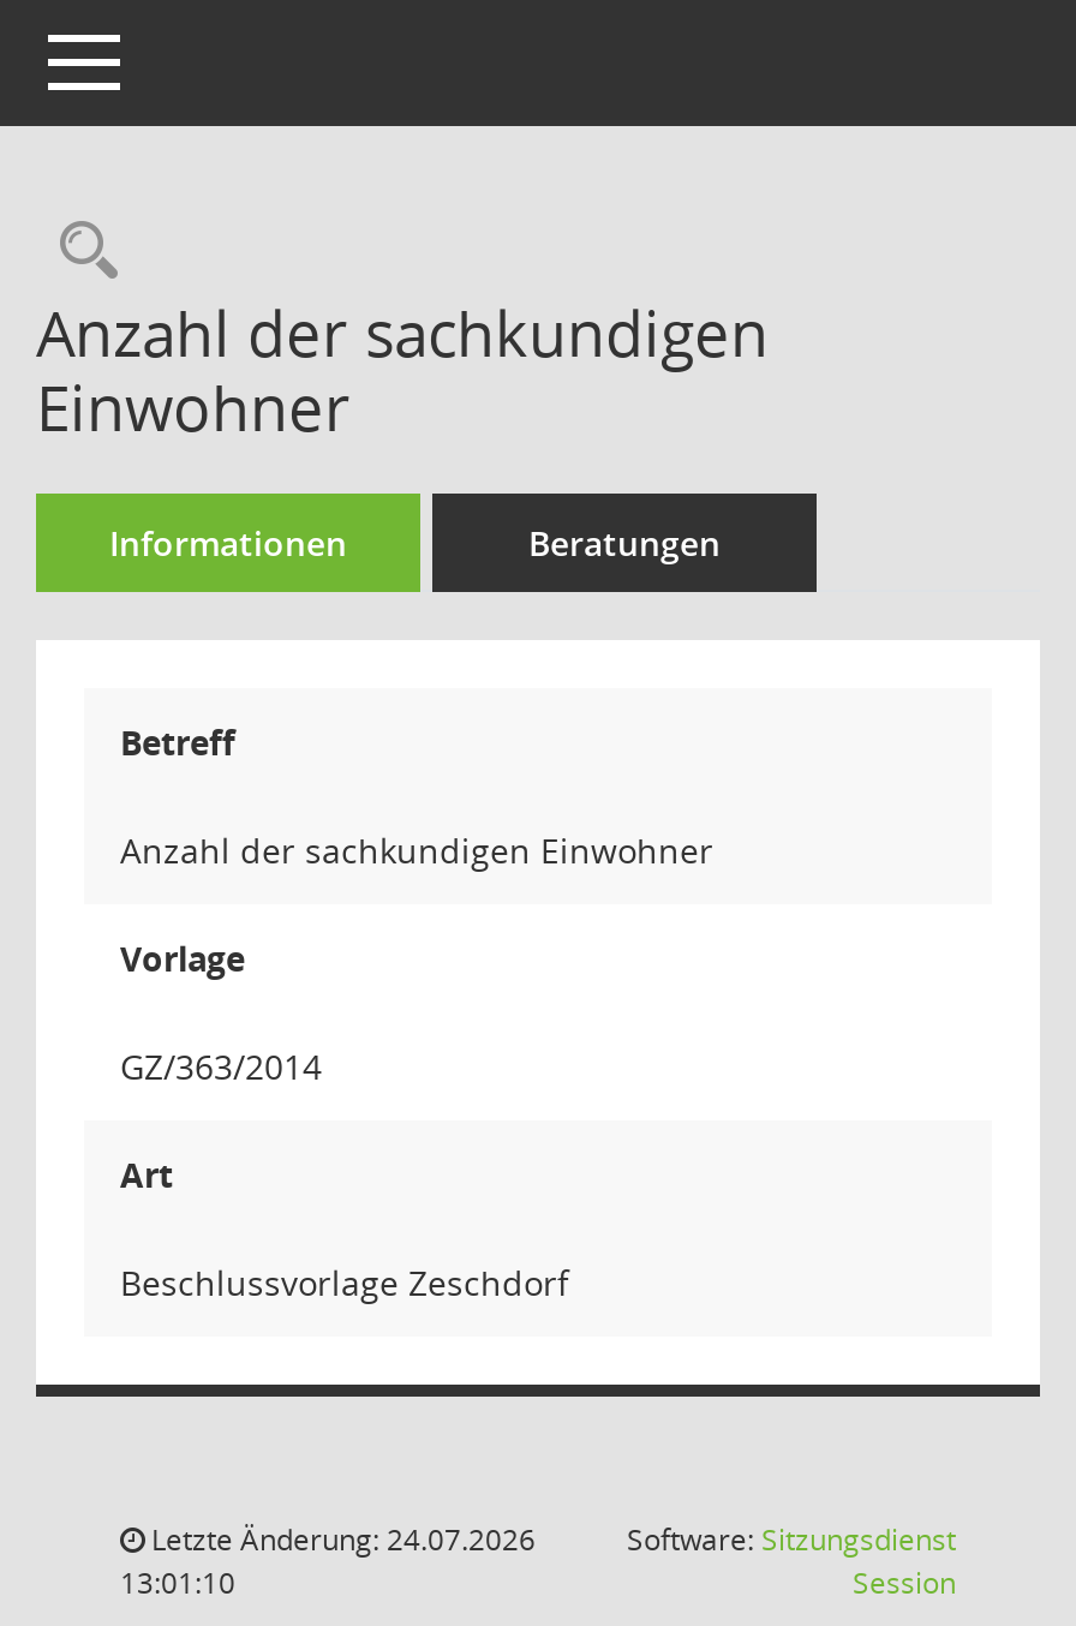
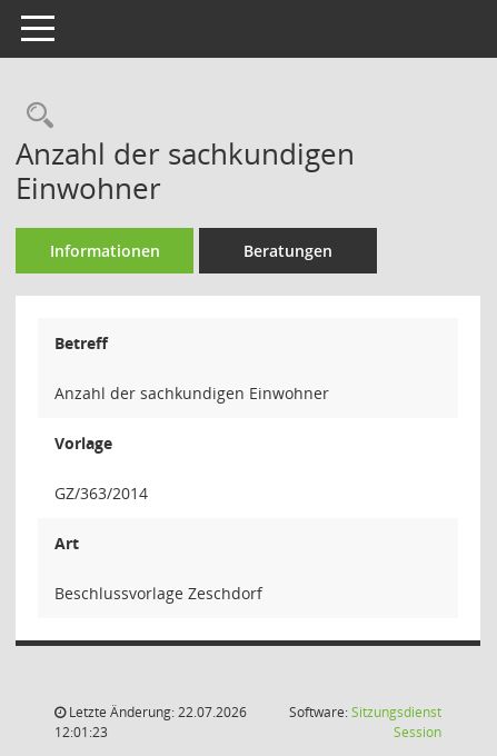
- Letzte Änderung: 24.07.2026
+ Letzte Änderung: 22.07.2026

- 13:01:10
+ 12:01:23
